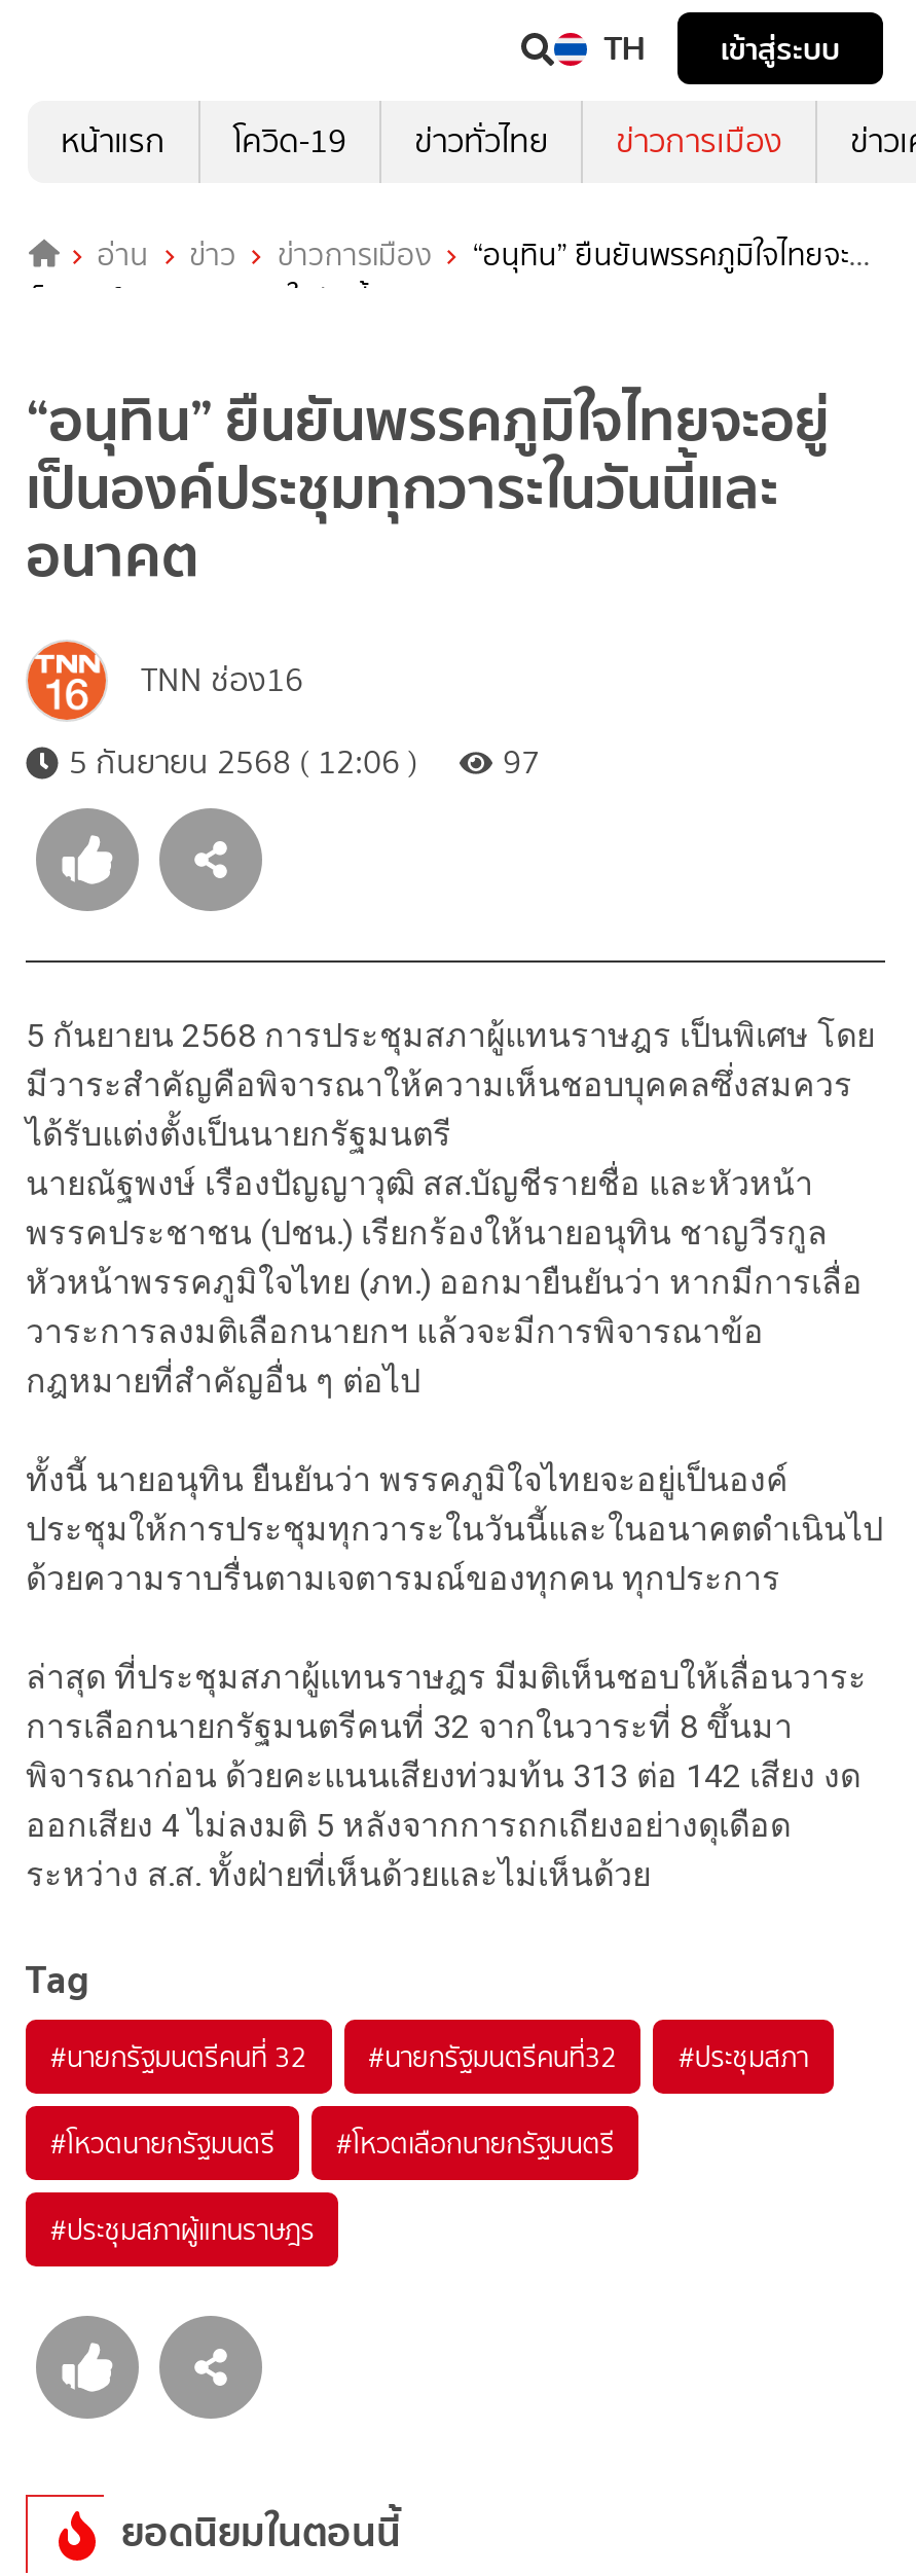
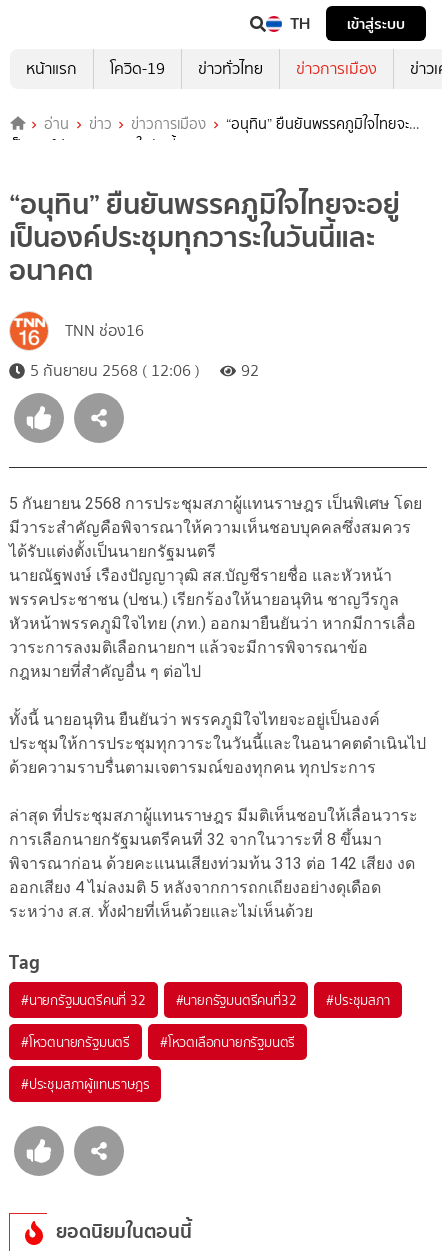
- 5 กันยายน 2568 ( 12:06 ) 97
+ 5 กันยายน 2568 ( 12:06 ) 92
